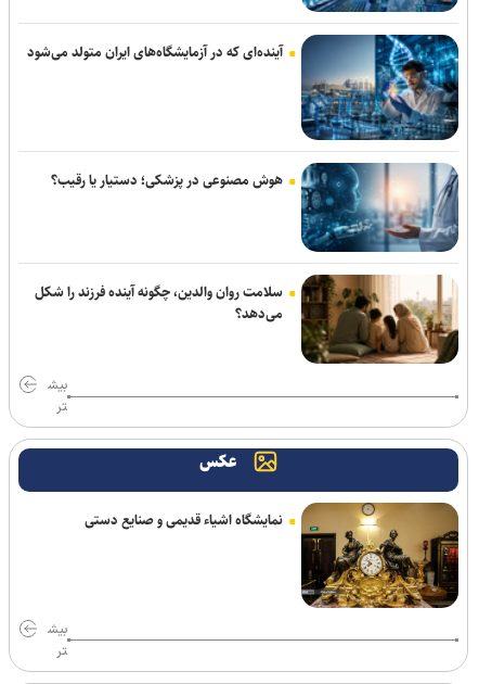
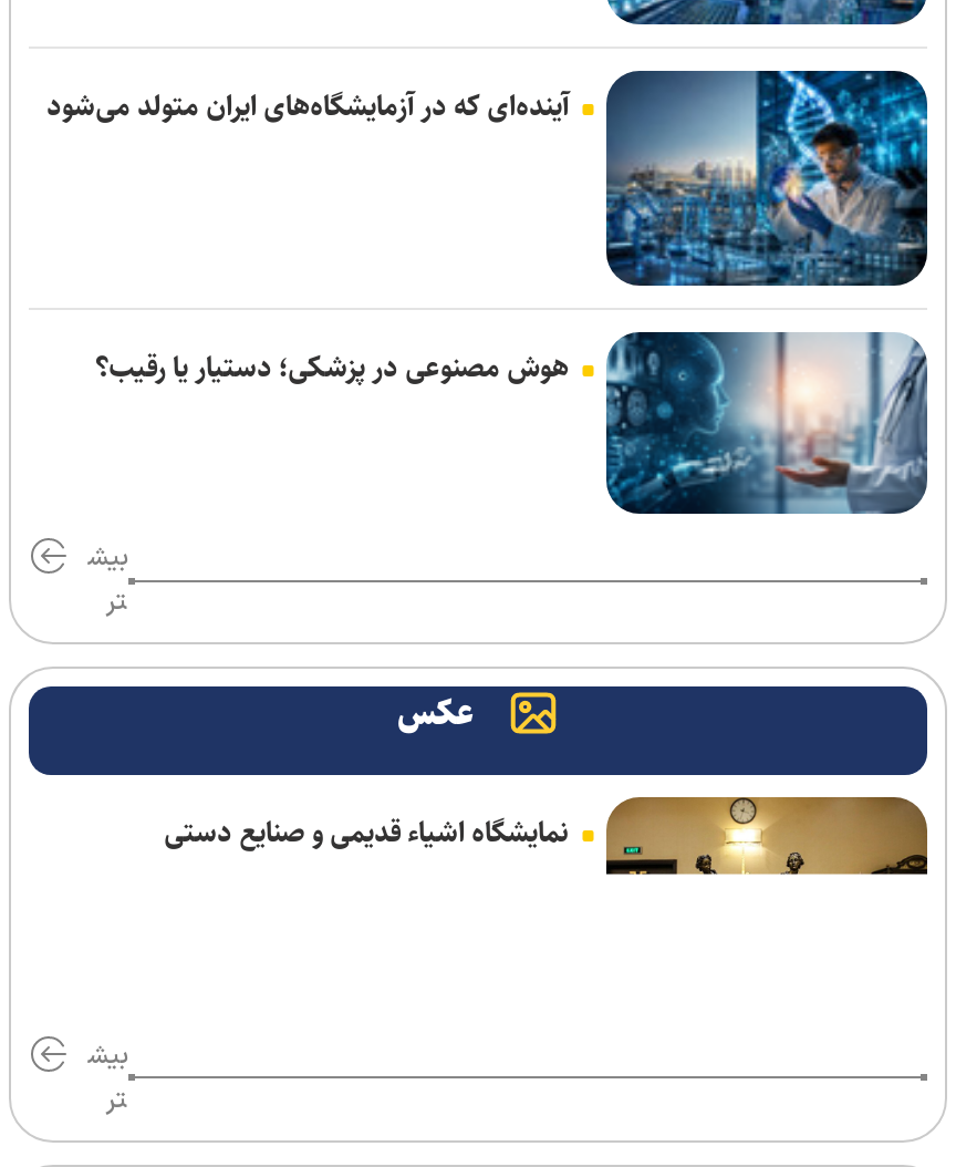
- [image]
- سلامت روان والدین، چگونه آینده فرزند را شکل
- می‌دهد؟

- [image]
